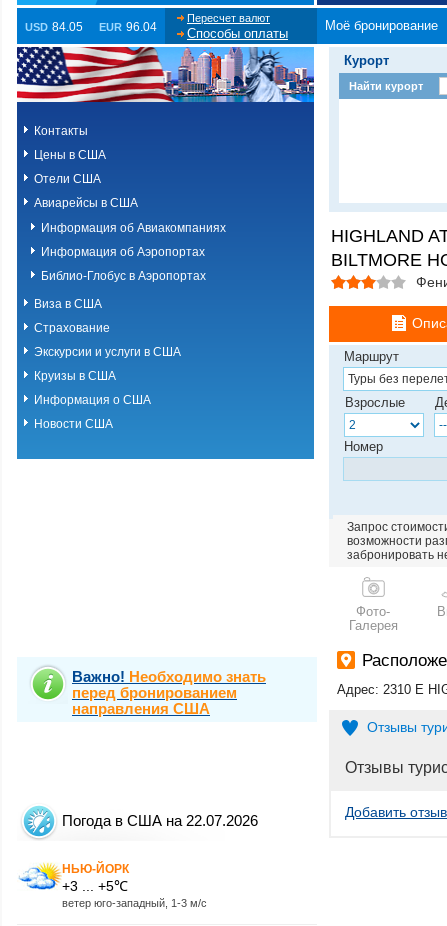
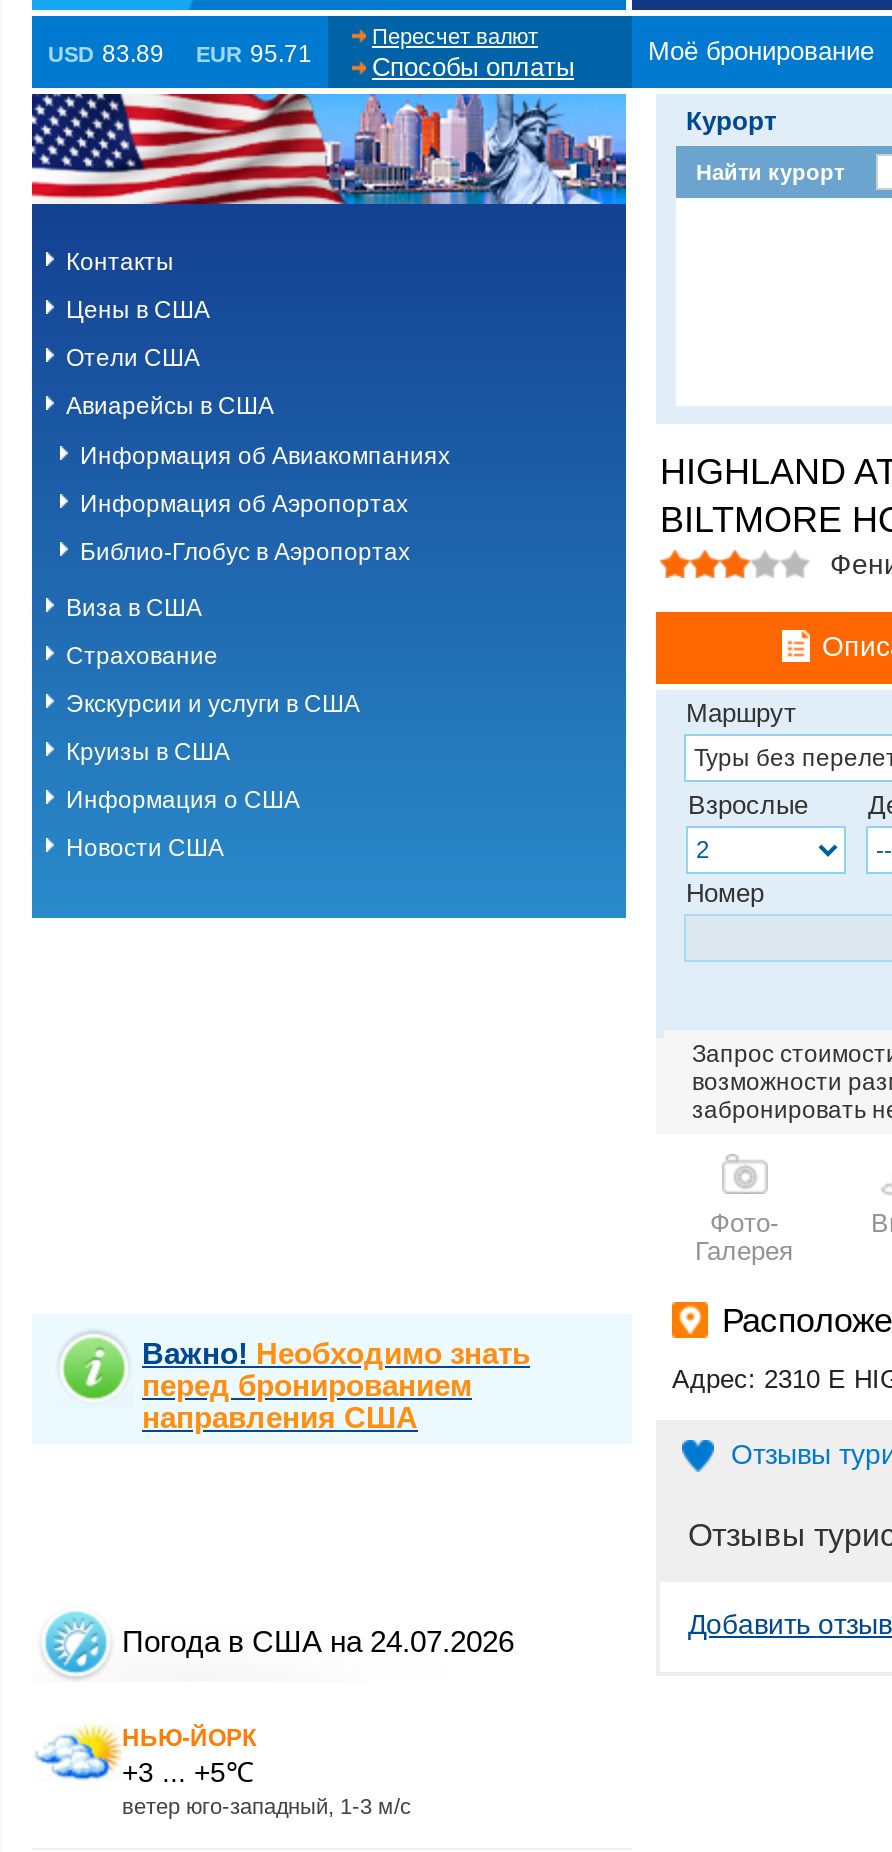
- USD 84.05
+ USD 83.89

- EUR 96.04
+ EUR 95.71

- Погода в США на 22.07.2026
+ Погода в США на 24.07.2026
